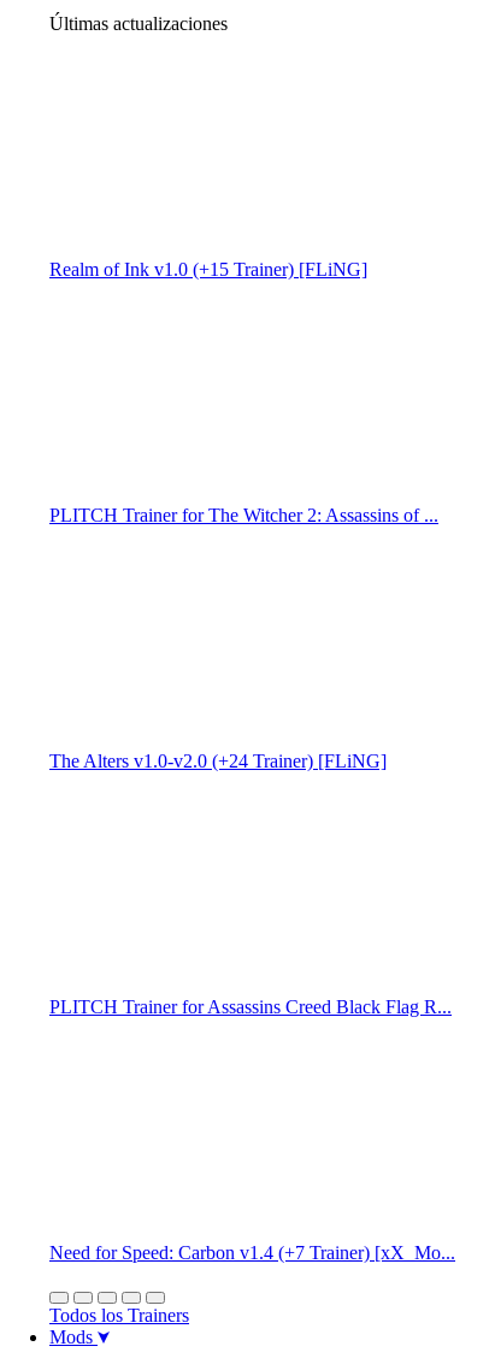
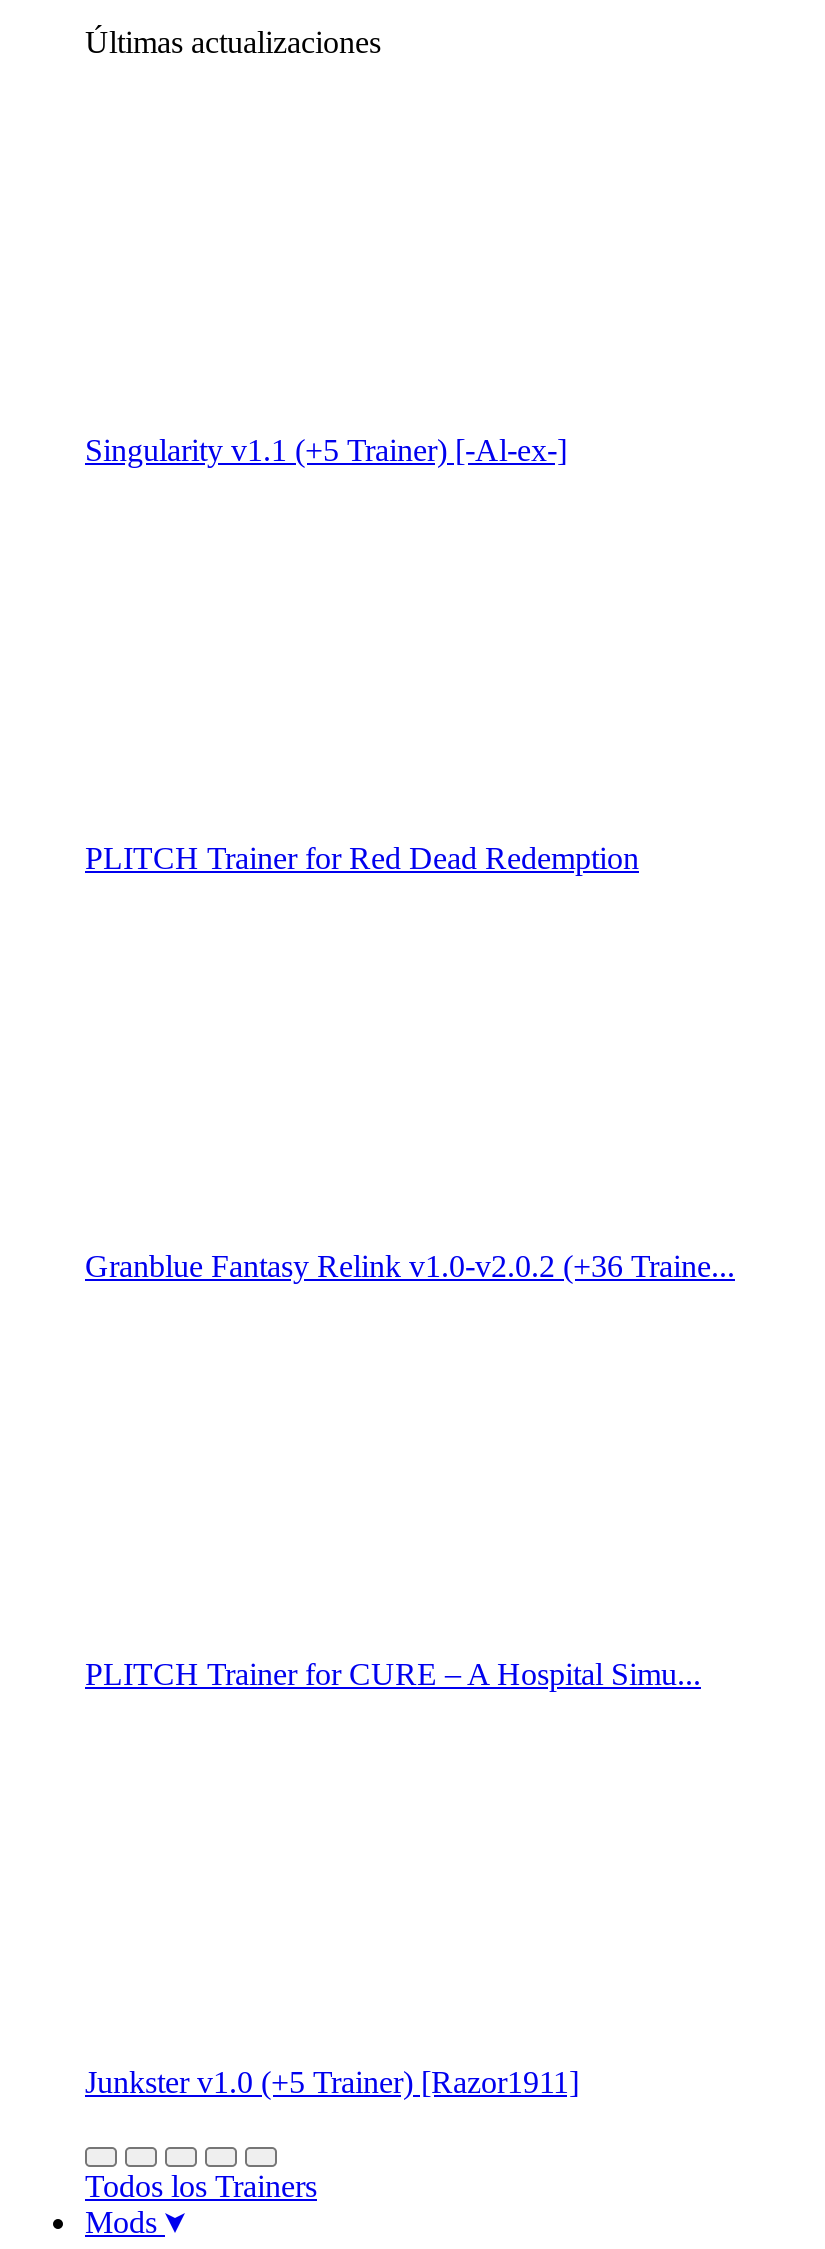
- Realm of Ink v1.0 (+15 Trainer) [FLiNG]
+ Singularity v1.1 (+5 Trainer) [-Al-ex-]

- PLITCH Trainer for The Witcher 2: Assassins of ...
+ PLITCH Trainer for Red Dead Redemption

- The Alters v1.0-v2.0 (+24 Trainer) [FLiNG]
+ Granblue Fantasy Relink v1.0-v2.0.2 (+36 Traine...

- PLITCH Trainer for Assassins Creed Black Flag R...
+ PLITCH Trainer for CURE – A Hospital Simu...

- Need for Speed: Carbon v1.4 (+7 Trainer) [xX_Mo...
+ Junkster v1.0 (+5 Trainer) [Razor1911]
